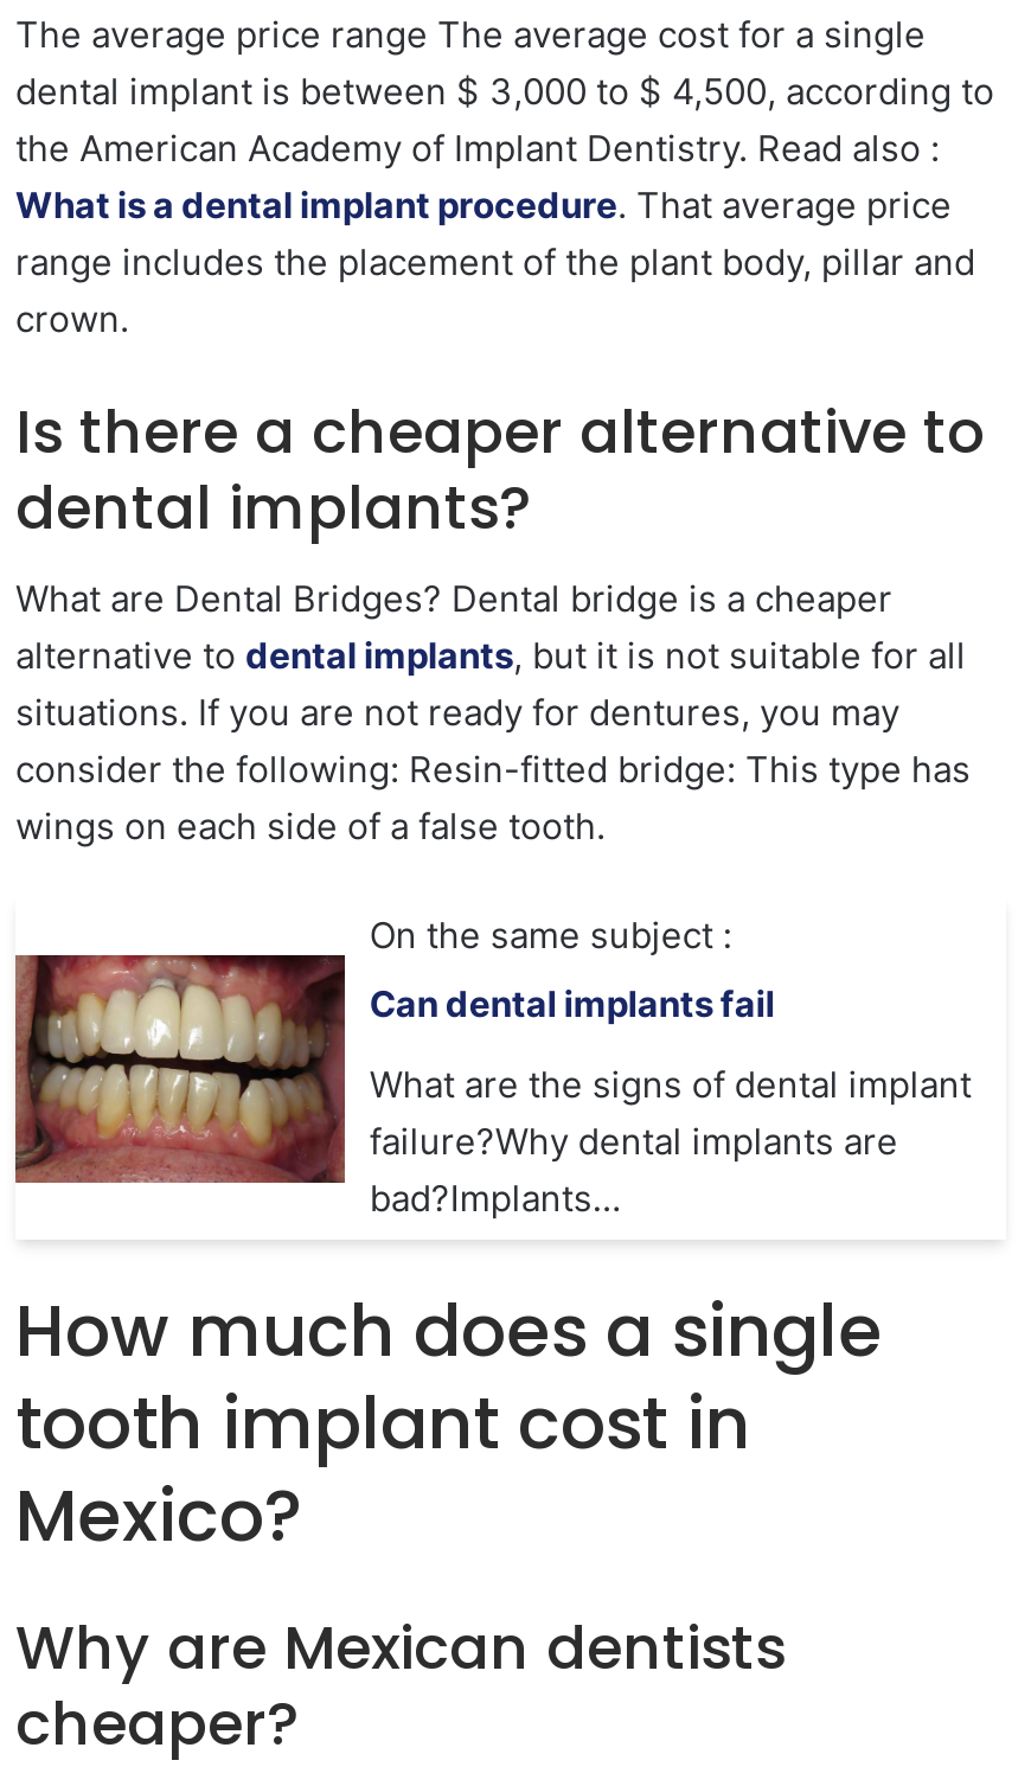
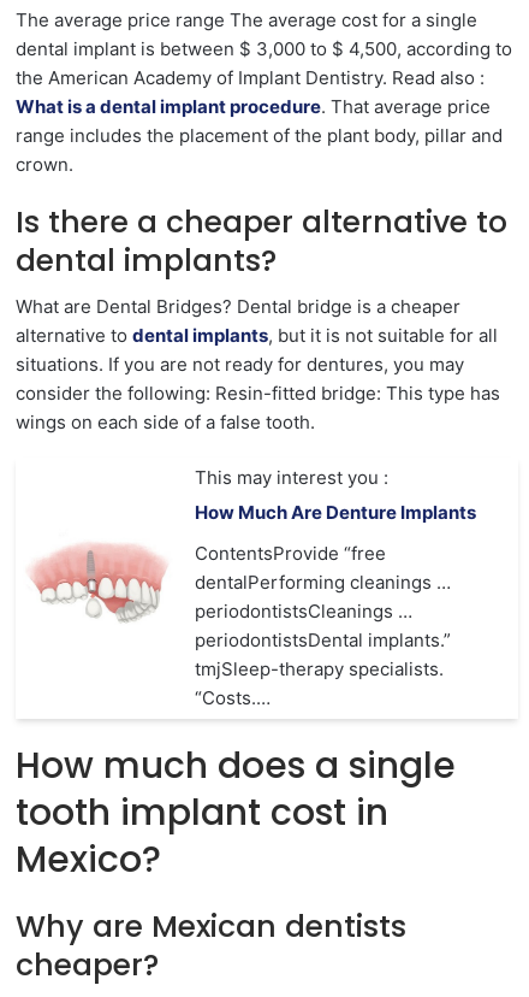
- On the same subject :
+ This may interest you :

- [image]
- What are the signs of dental implant
- failure?Why dental implants are
- bad?Implants…
+ [image]
+ ContentsProvide “free
+ dentalPerforming cleanings …
+ periodontistsCleanings …
+ periodontistsDental implants.”
+ tmjSleep-therapy specialists.
+ “Costs.…

- Can dental implants fail
+ How Much Are Denture Implants
